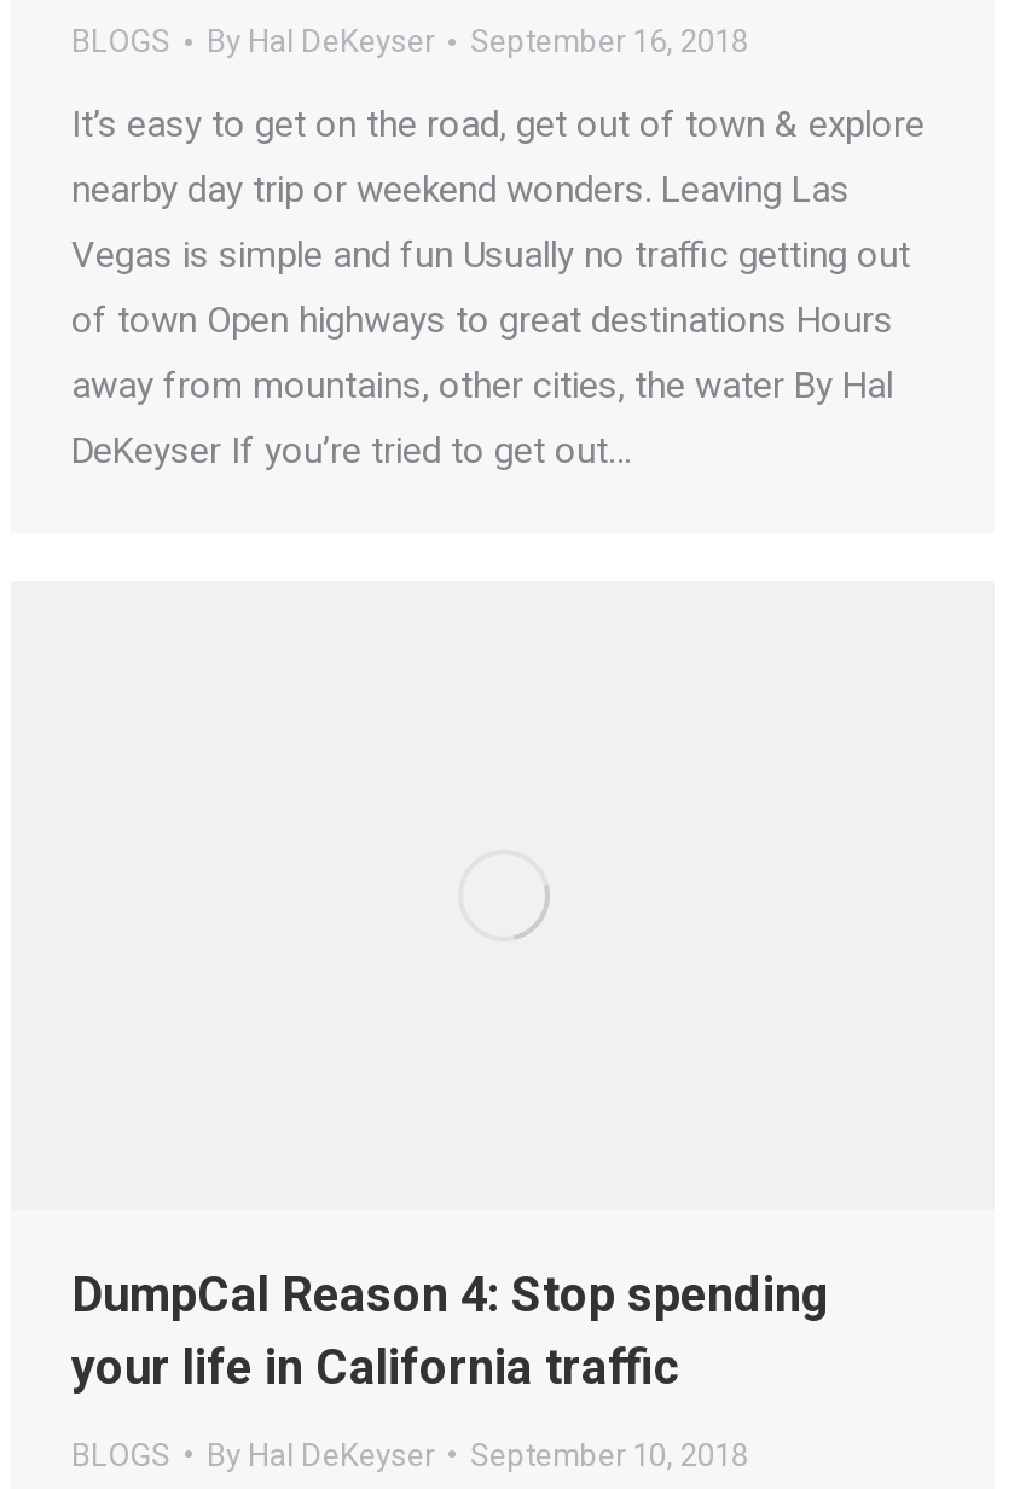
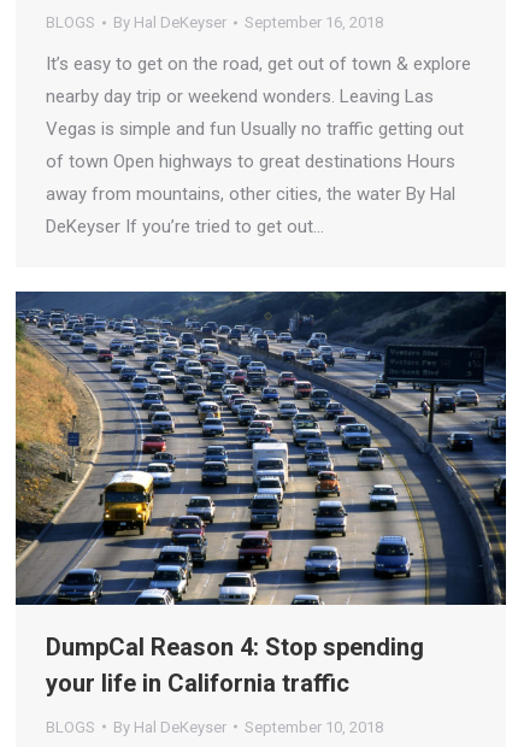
+ [image]
